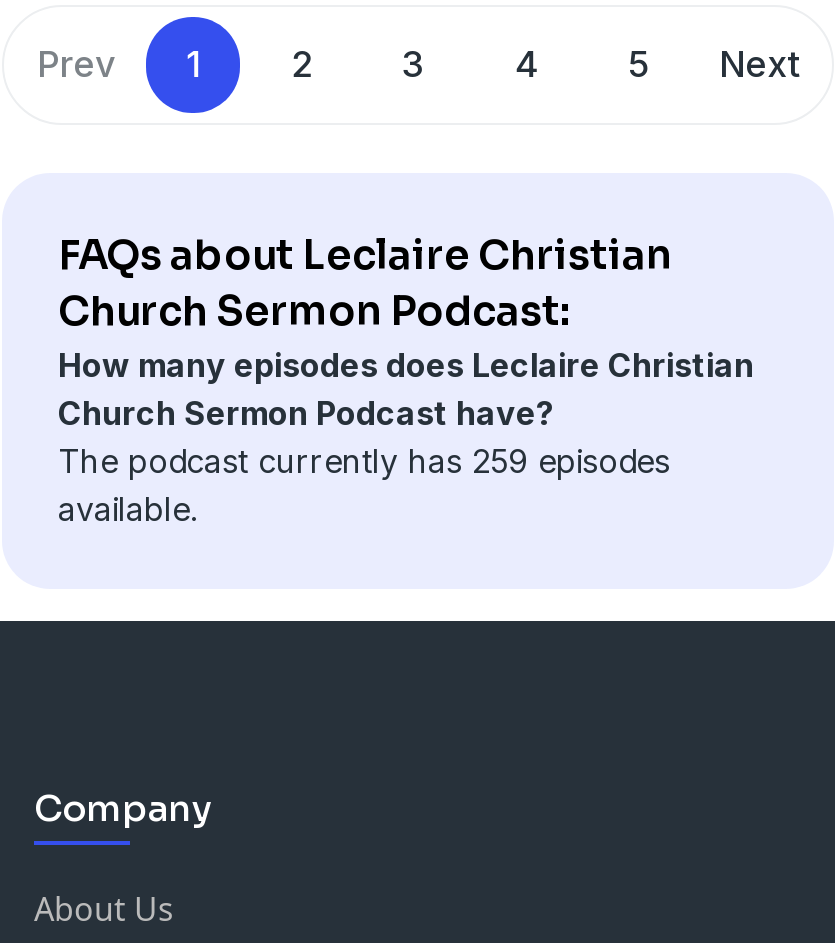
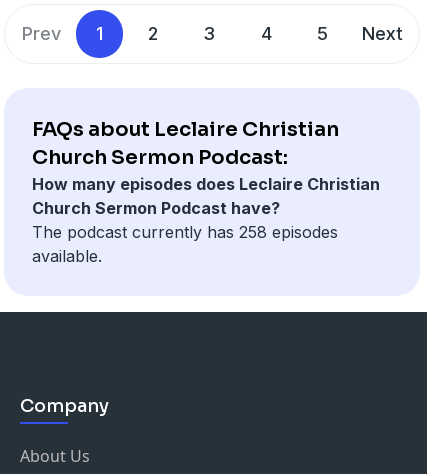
- The podcast currently has 259 episodes
+ The podcast currently has 258 episodes
